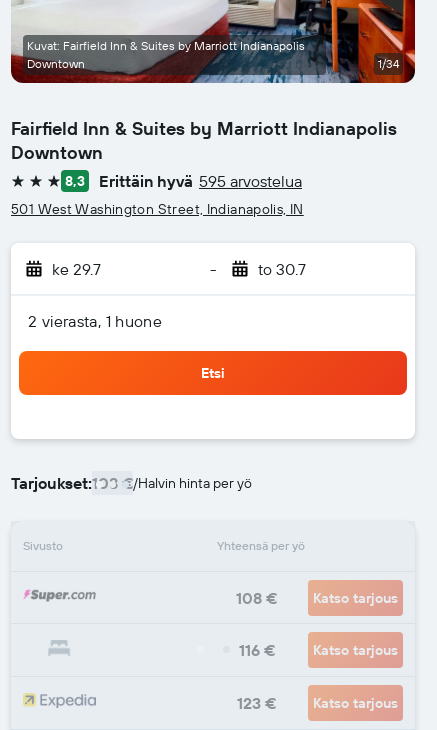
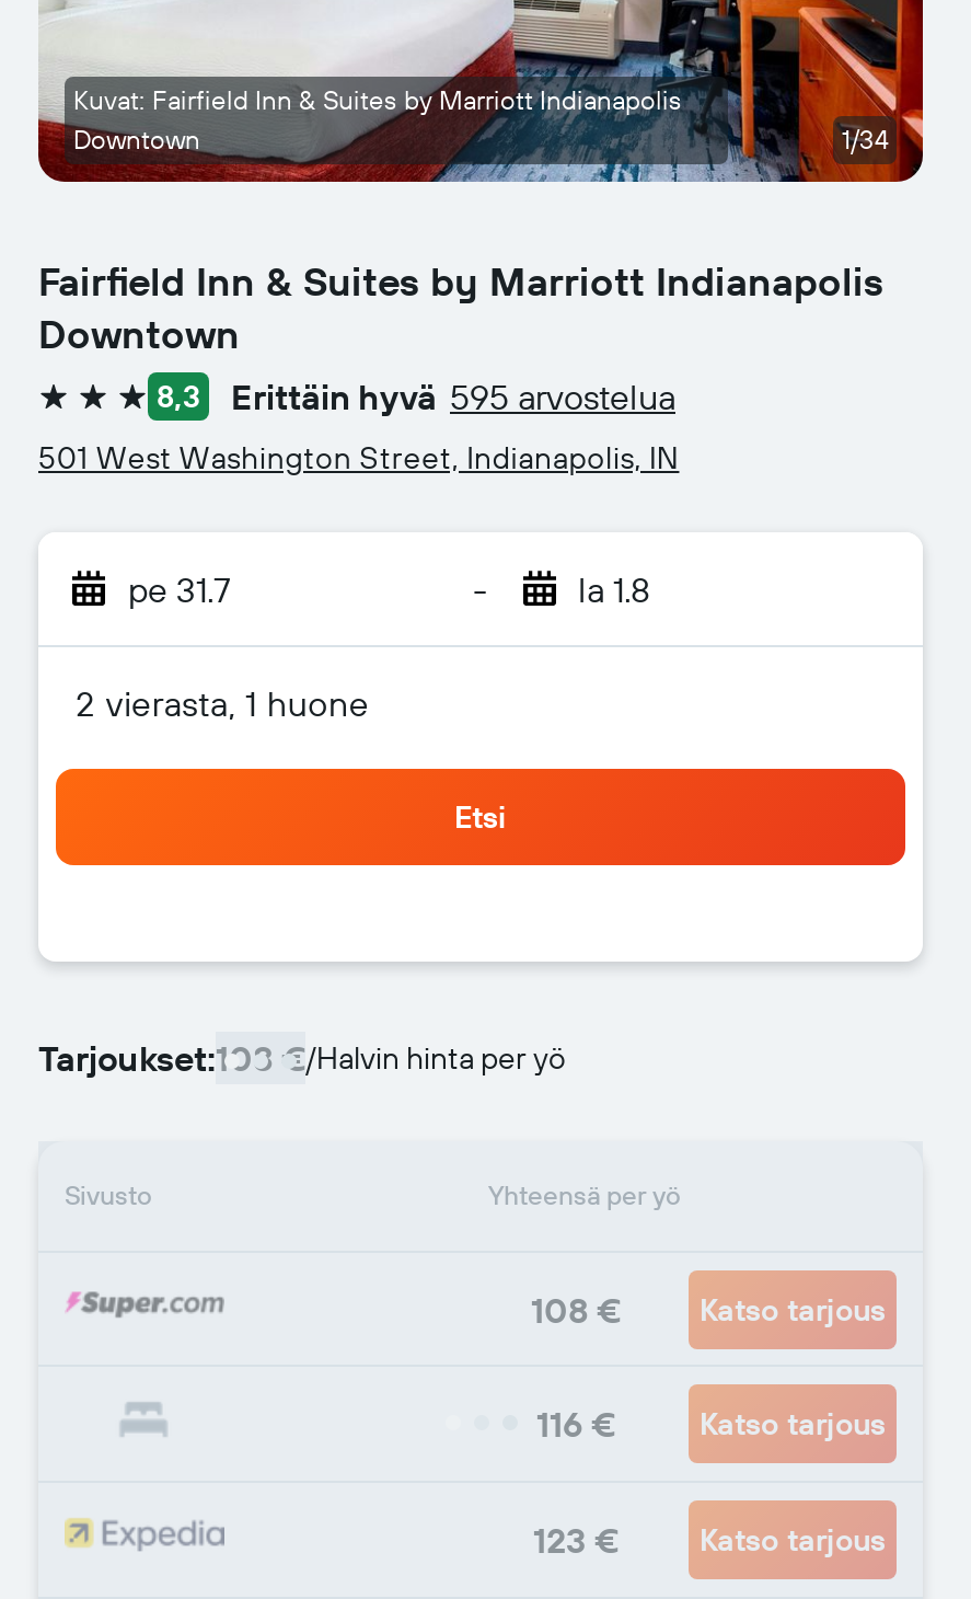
- ke 29.7
+ pe 31.7

- to 30.7
+ la 1.8
